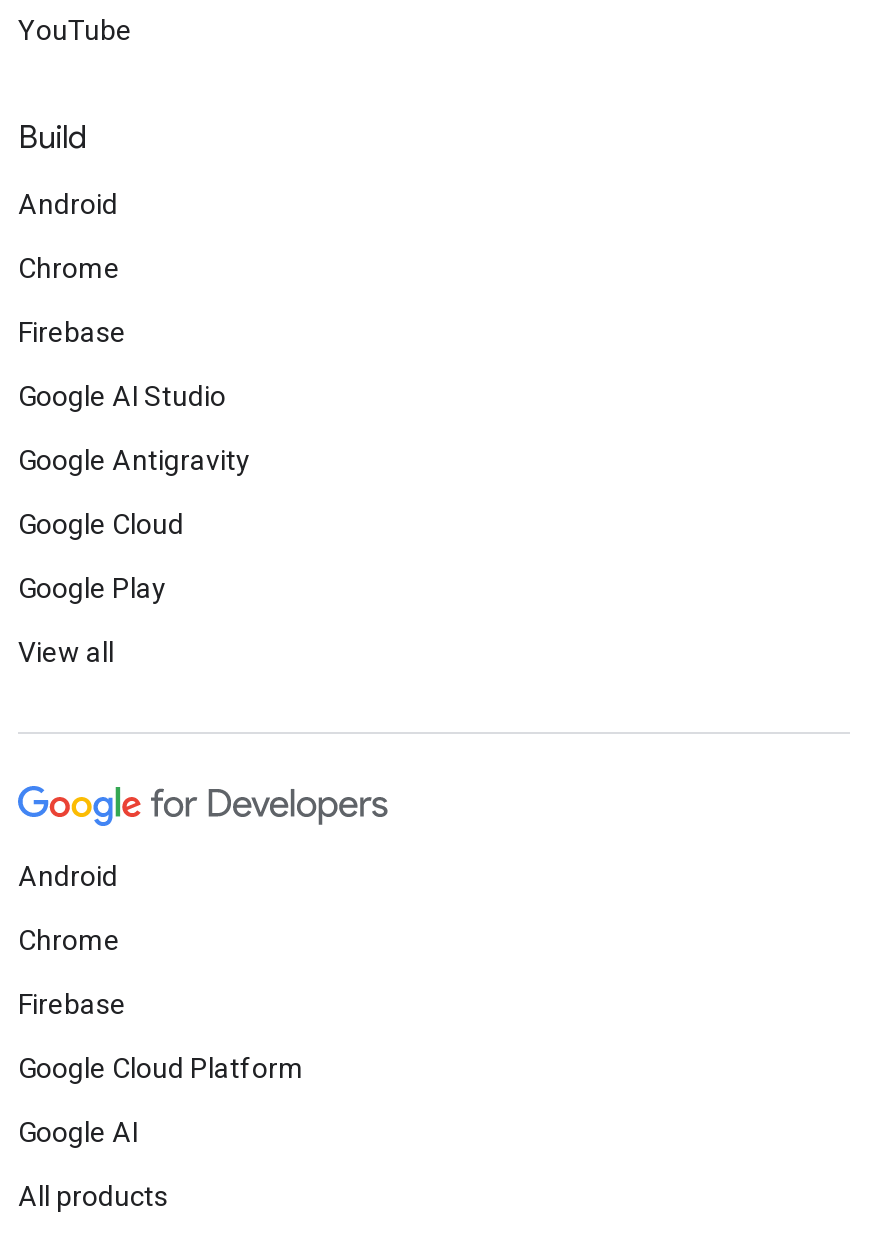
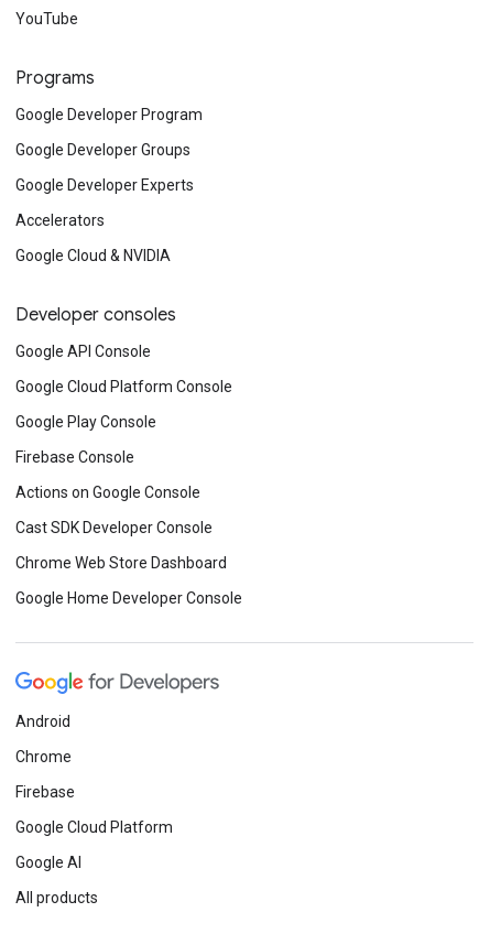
- Build
- Android
- Chrome
- Firebase
- Google AI Studio
- Google Antigravity
- Google Cloud
- Google Play
- View all
+ Programs
+ Google Developer Program
+ Google Developer Groups
+ Google Developer Experts
+ Accelerators
+ Google Cloud & NVIDIA
+ Developer consoles
+ Google API Console
+ Google Cloud Platform Console
+ Google Play Console
+ Firebase Console
+ Actions on Google Console
+ Cast SDK Developer Console
+ Chrome Web Store Dashboard
+ Google Home Developer Console
